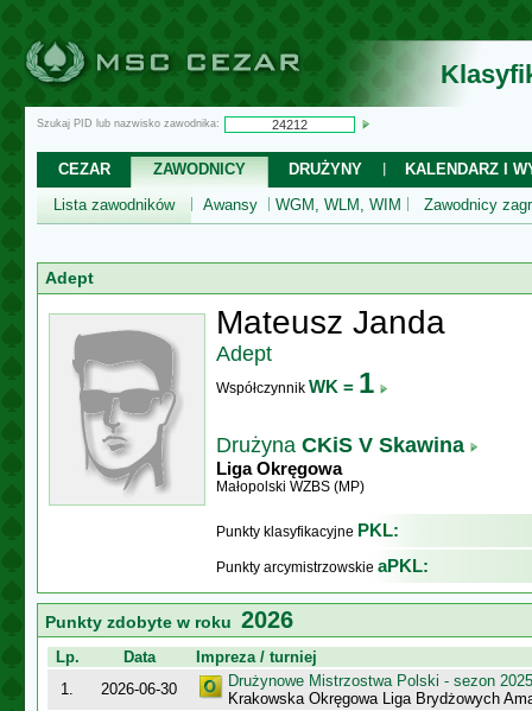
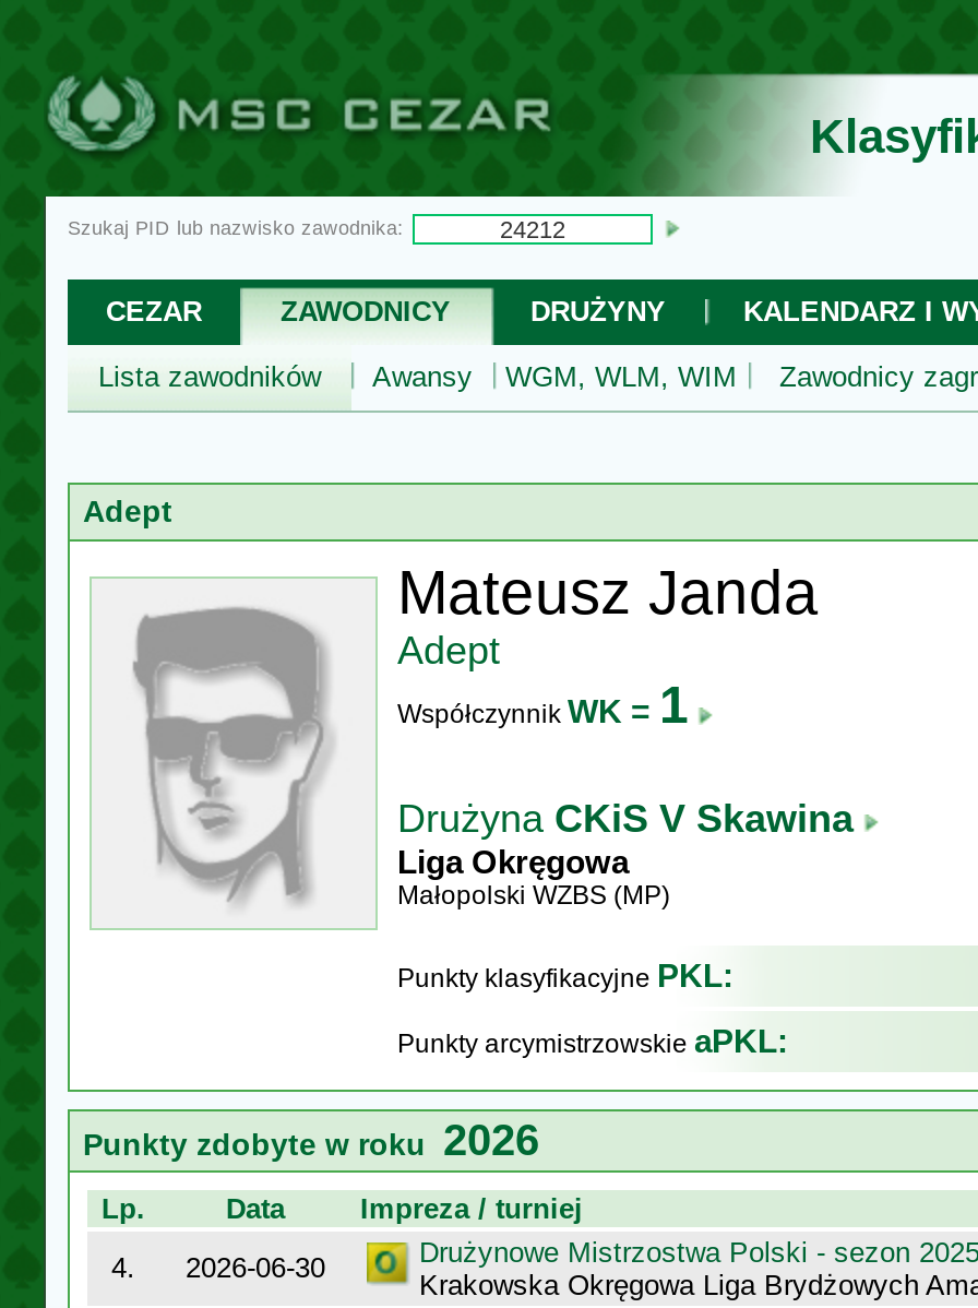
- 1. 2026-06-30
+ 4. 2026-06-30
